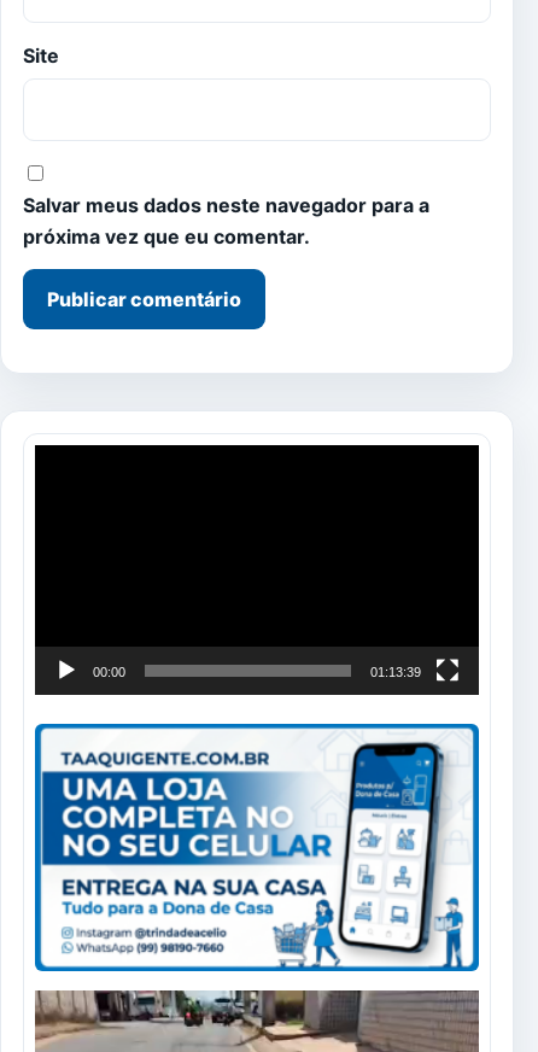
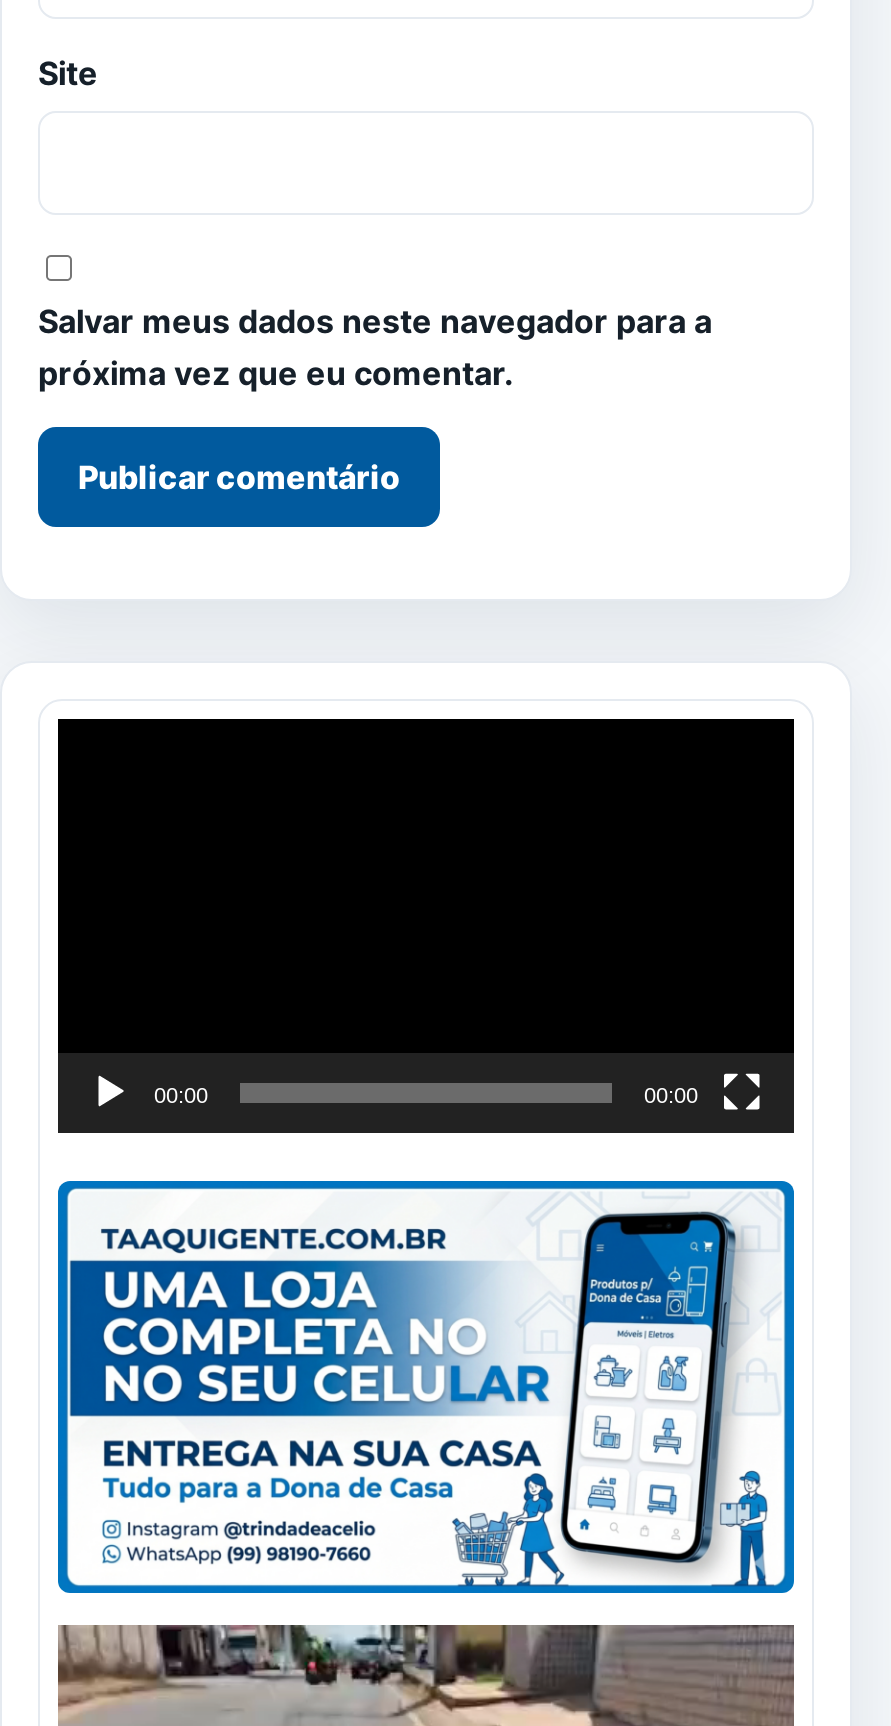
- 01:13:39
+ 00:00
